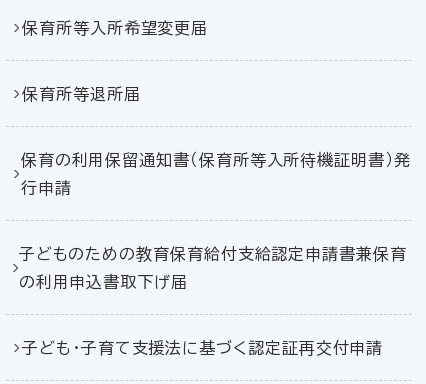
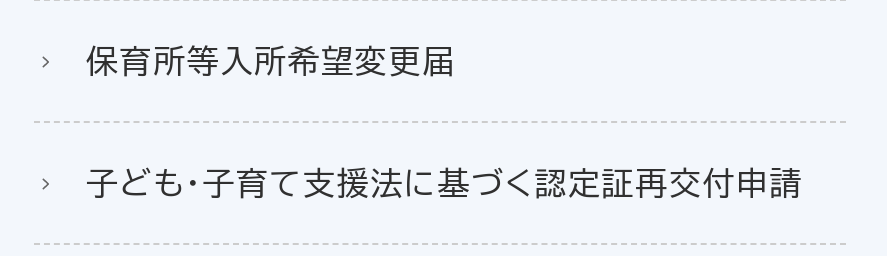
- 保育所等退所届

- 保育の利用保留通知書（保育所等入所待機証明書）発
- 行申請

- 子どものための教育保育給付支給認定申請書兼保育
- の利用申込書取下げ届
